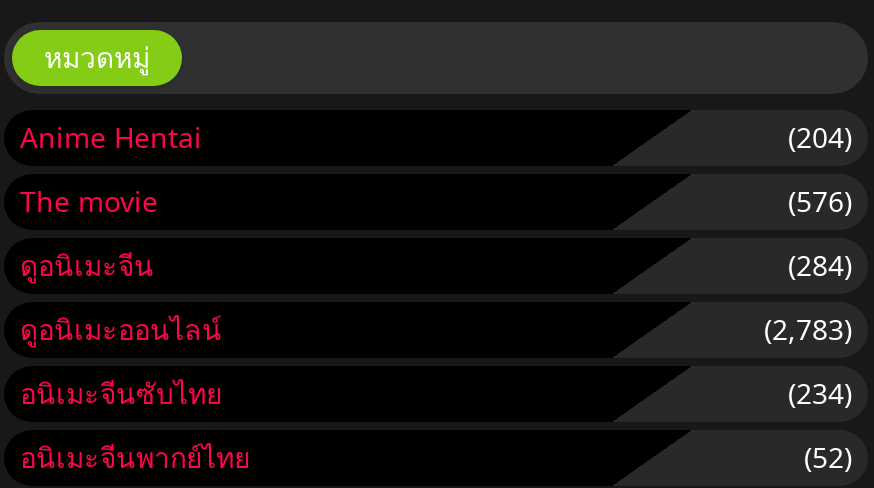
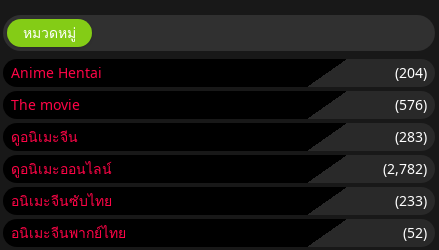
- (284)
+ (283)

- (2,783)
+ (2,782)

- (234)
+ (233)
